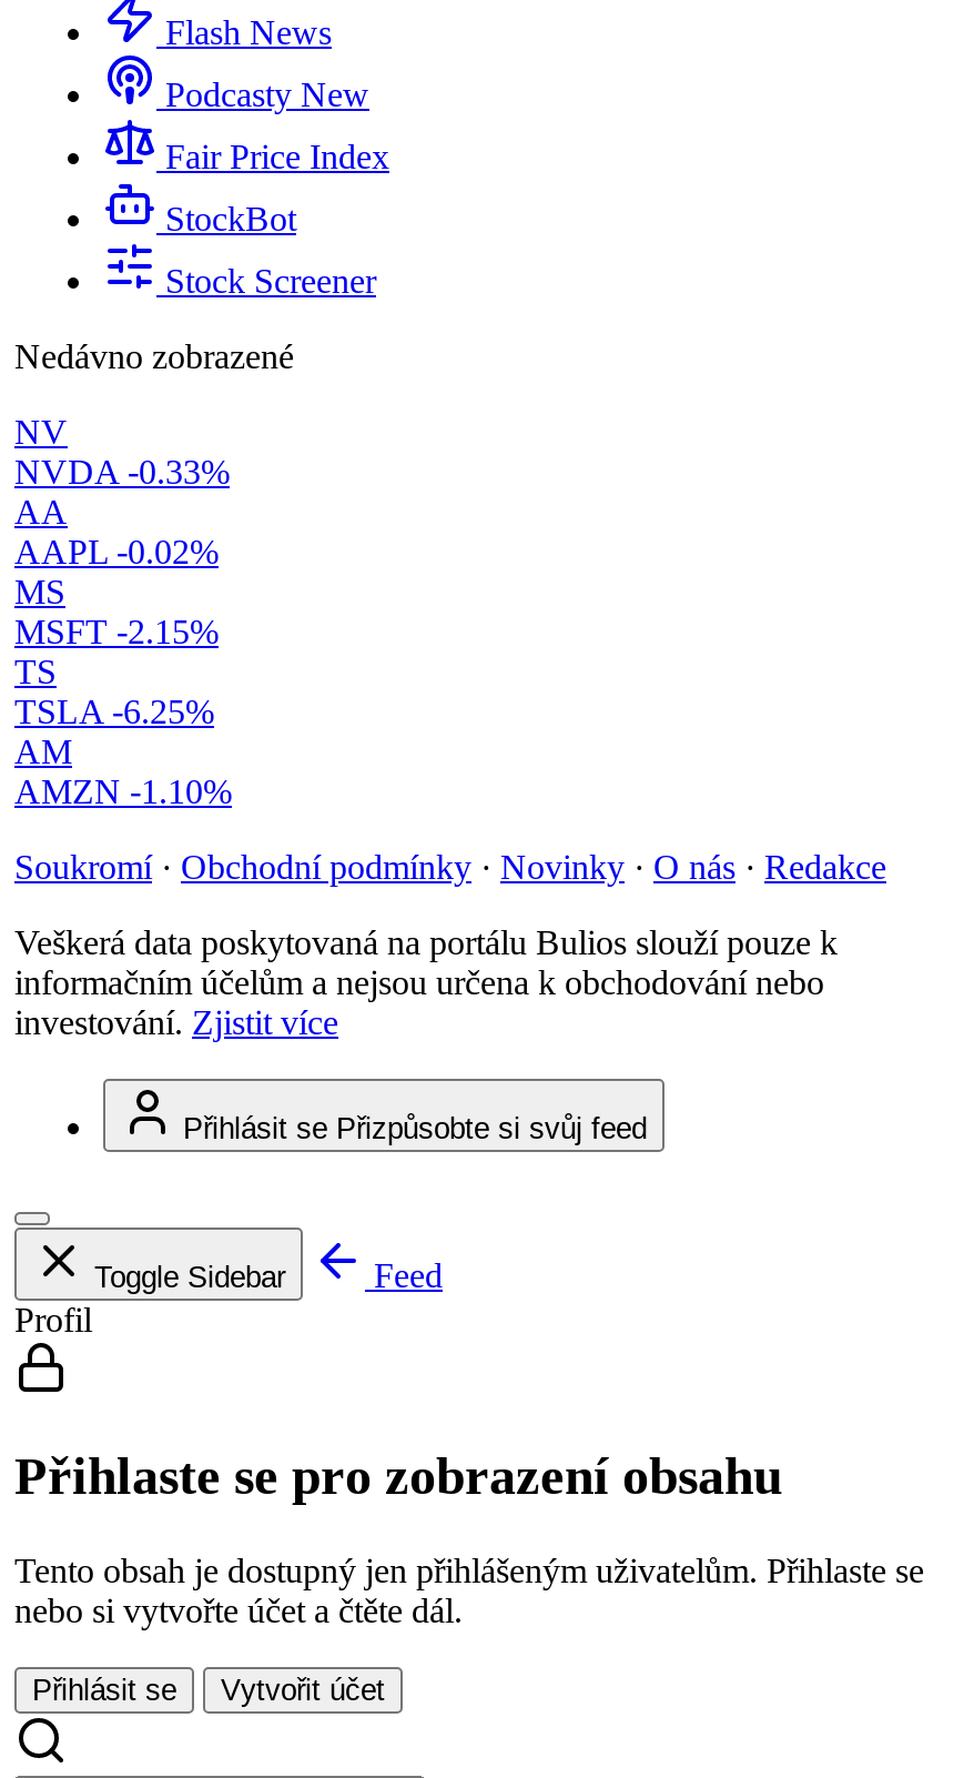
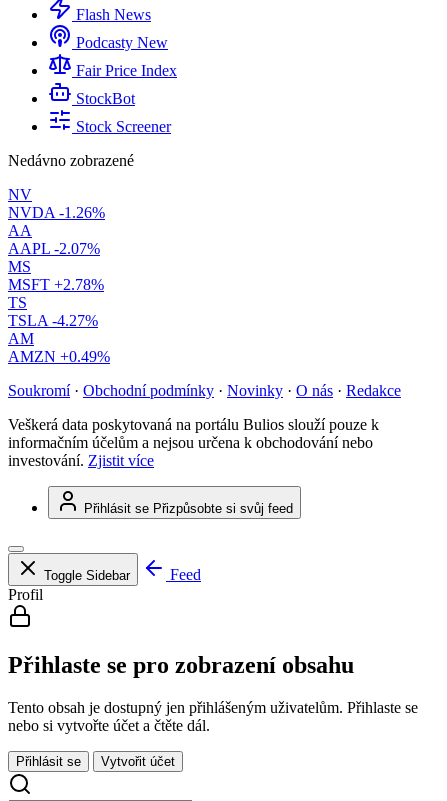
- NVDA -0.33%
+ NVDA -1.26%

- AAPL -0.02%
+ AAPL -2.07%

- MSFT -2.15%
+ MSFT +2.78%

- TSLA -6.25%
+ TSLA -4.27%

- AMZN -1.10%
+ AMZN +0.49%
